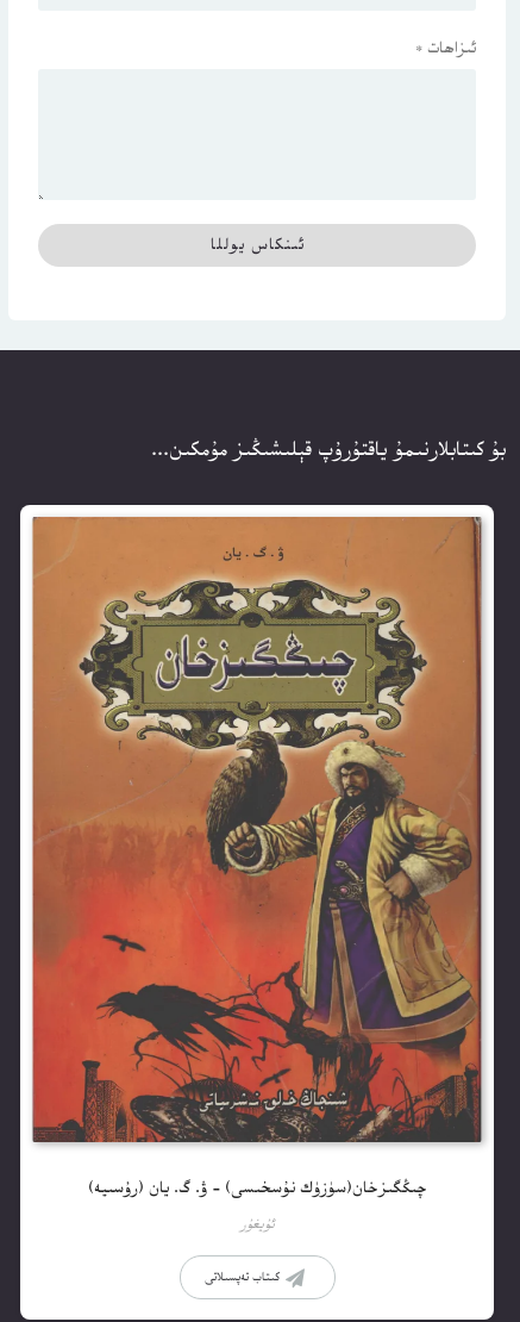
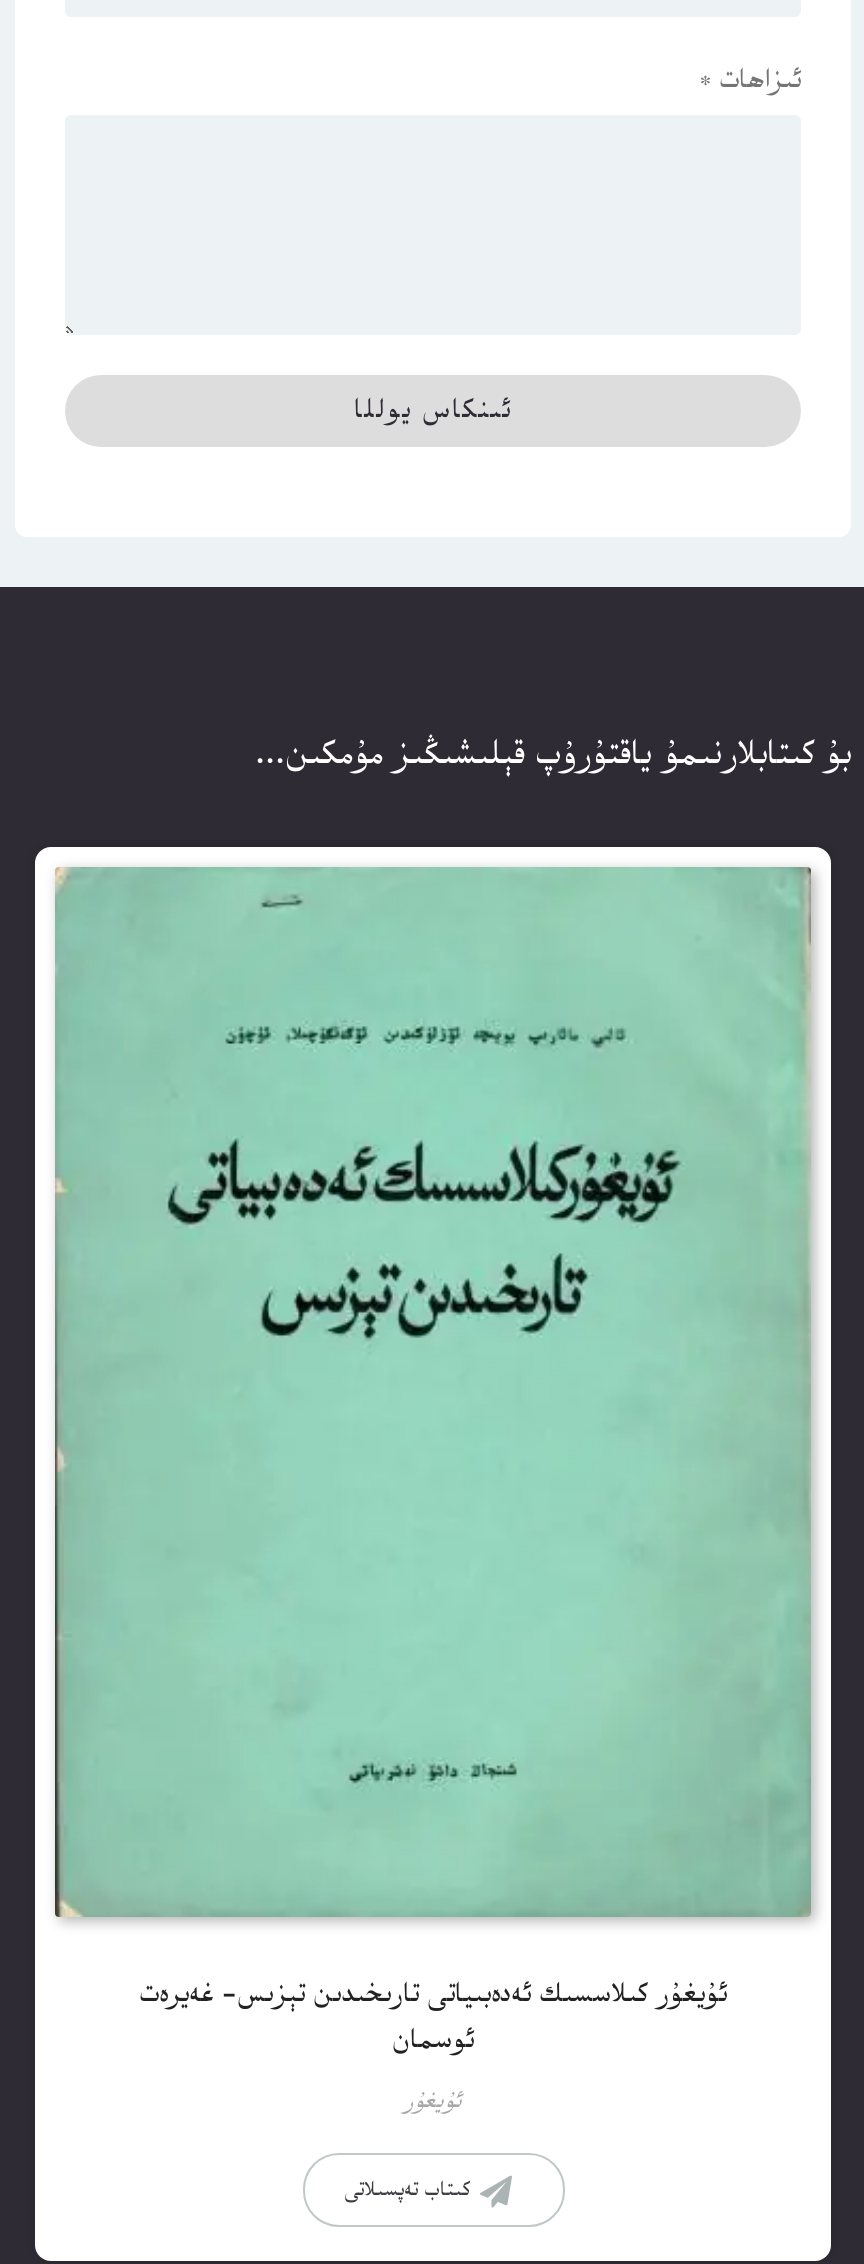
- [image]
- چىڭگىزخان(سۈزۈك نۇسخىسى) – ۋ. گ. يان (رۇسىيە)
+ [image]
+ ئۇيغۇر كىلاسسىك ئەدەبىياتى تارىخىدىن تېزىس- غەيرەت
+ ئوسمان
